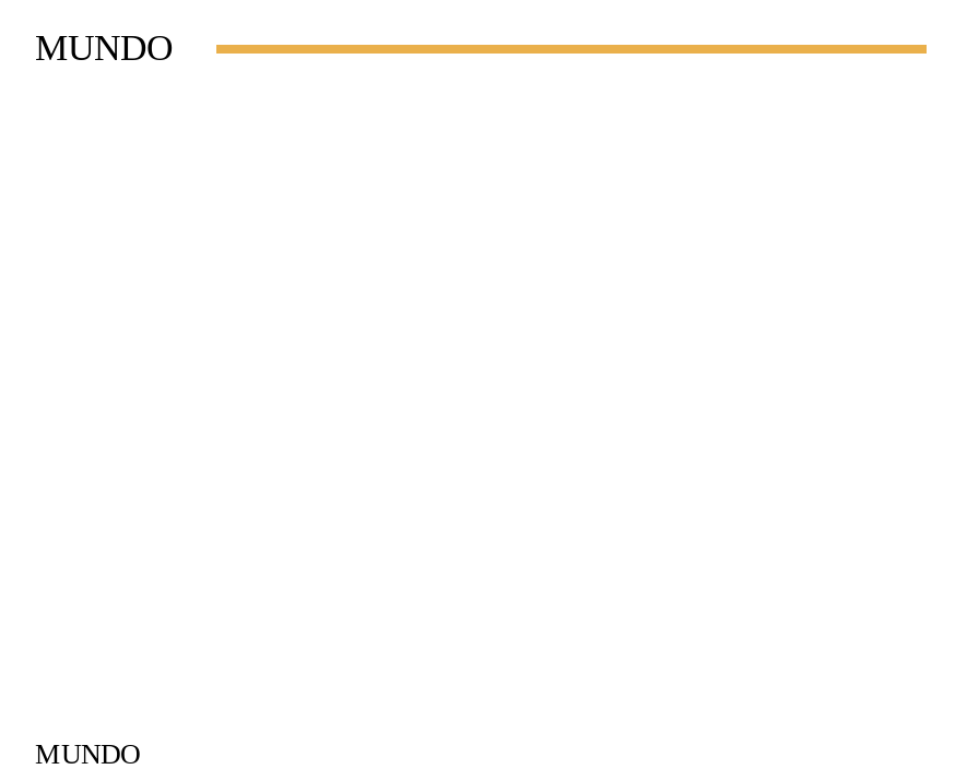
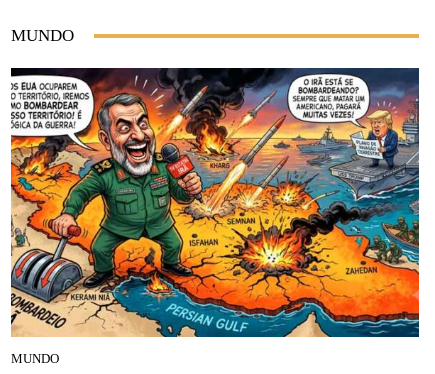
+ [image]
